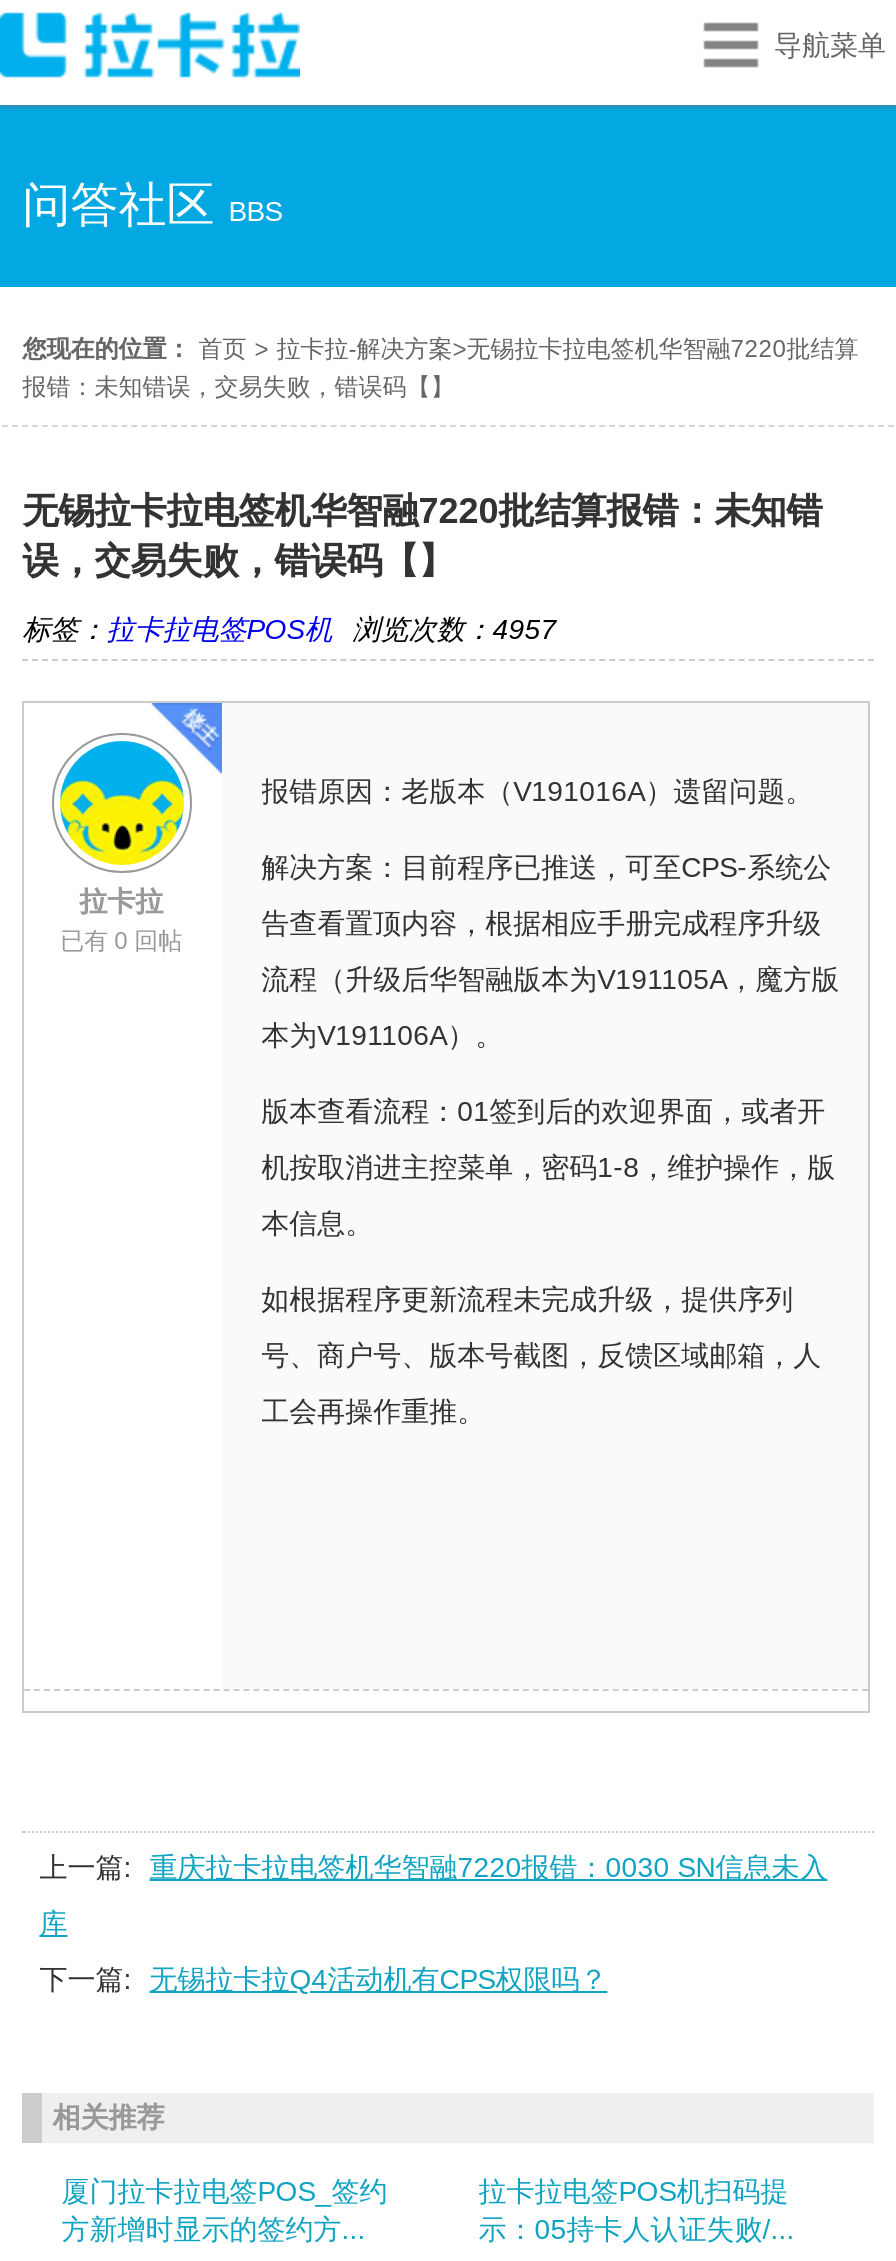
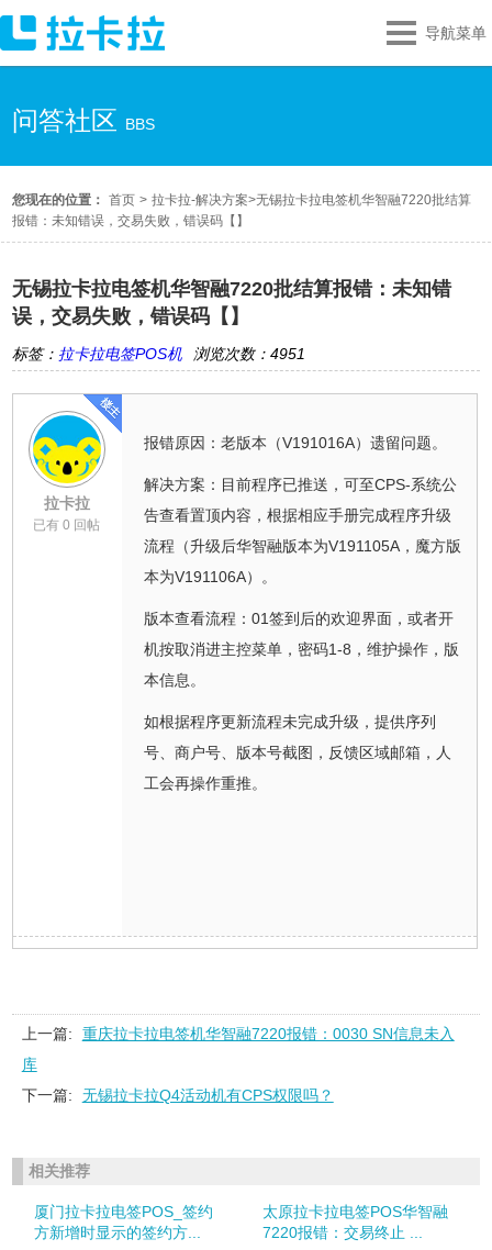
- 浏览次数：4957
+ 浏览次数：4951

- 拉卡拉电签POS机扫码提
- 示：05持卡人认证失败/...
+ 太原拉卡拉电签POS华智融
+ 7220报错：交易终止 ...
